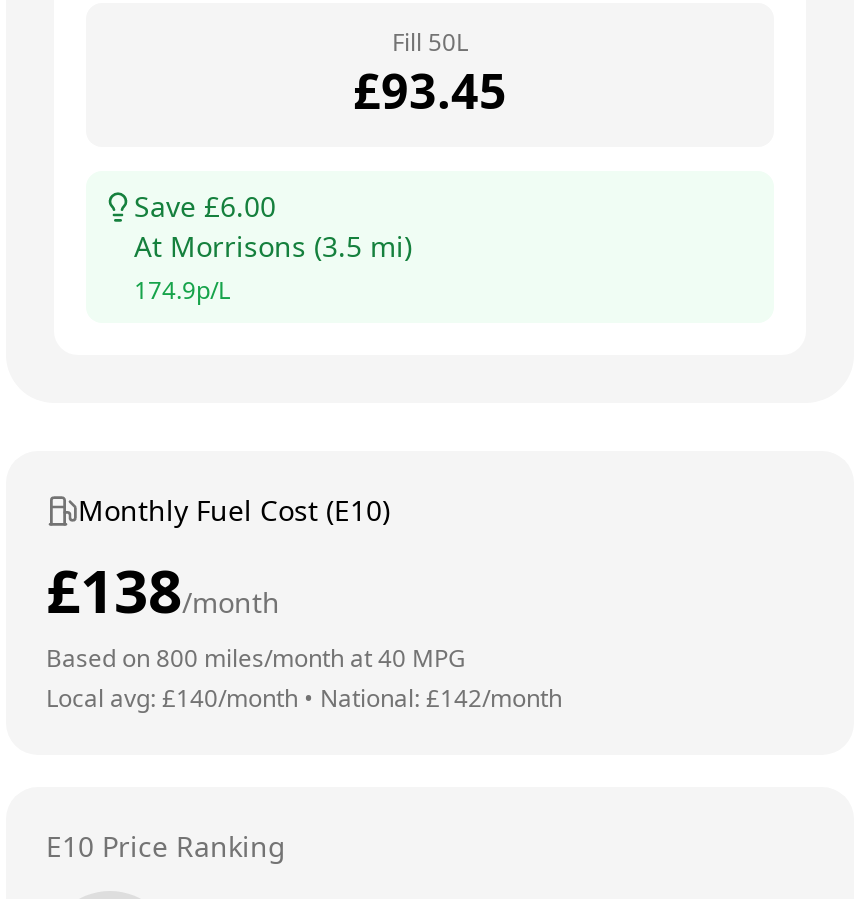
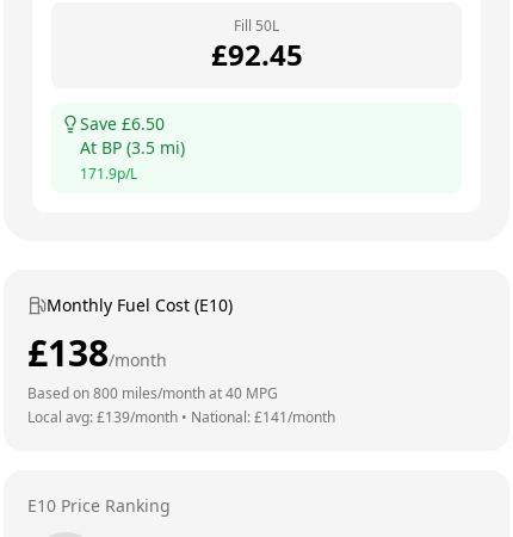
- £93.45
+ £92.45

- Save £6.00
+ Save £6.50

- At Morrisons (3.5 mi)
+ At BP (3.5 mi)

- 174.9p/L
+ 171.9p/L

- Local avg: £140/month • National: £142/month
+ Local avg: £139/month • National: £141/month
